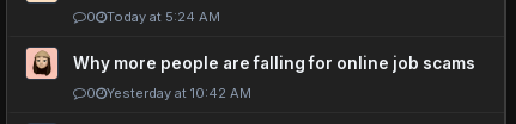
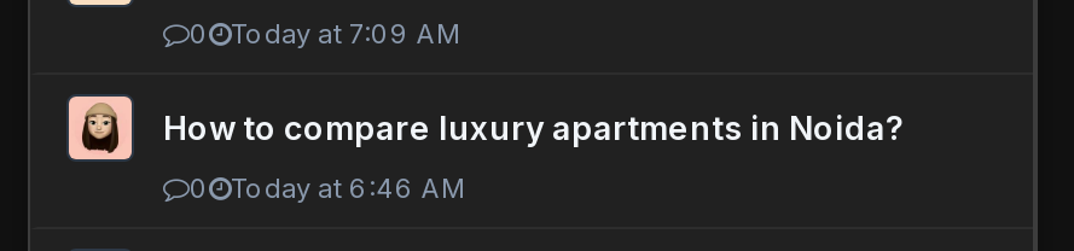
- 0 Today at 5:24 AM
+ 0 Today at 7:09 AM

- Why more people are falling for online job scams
+ How to compare luxury apartments in Noida?

- Yesterday at 10:42 AM
+ Today at 6:46 AM
